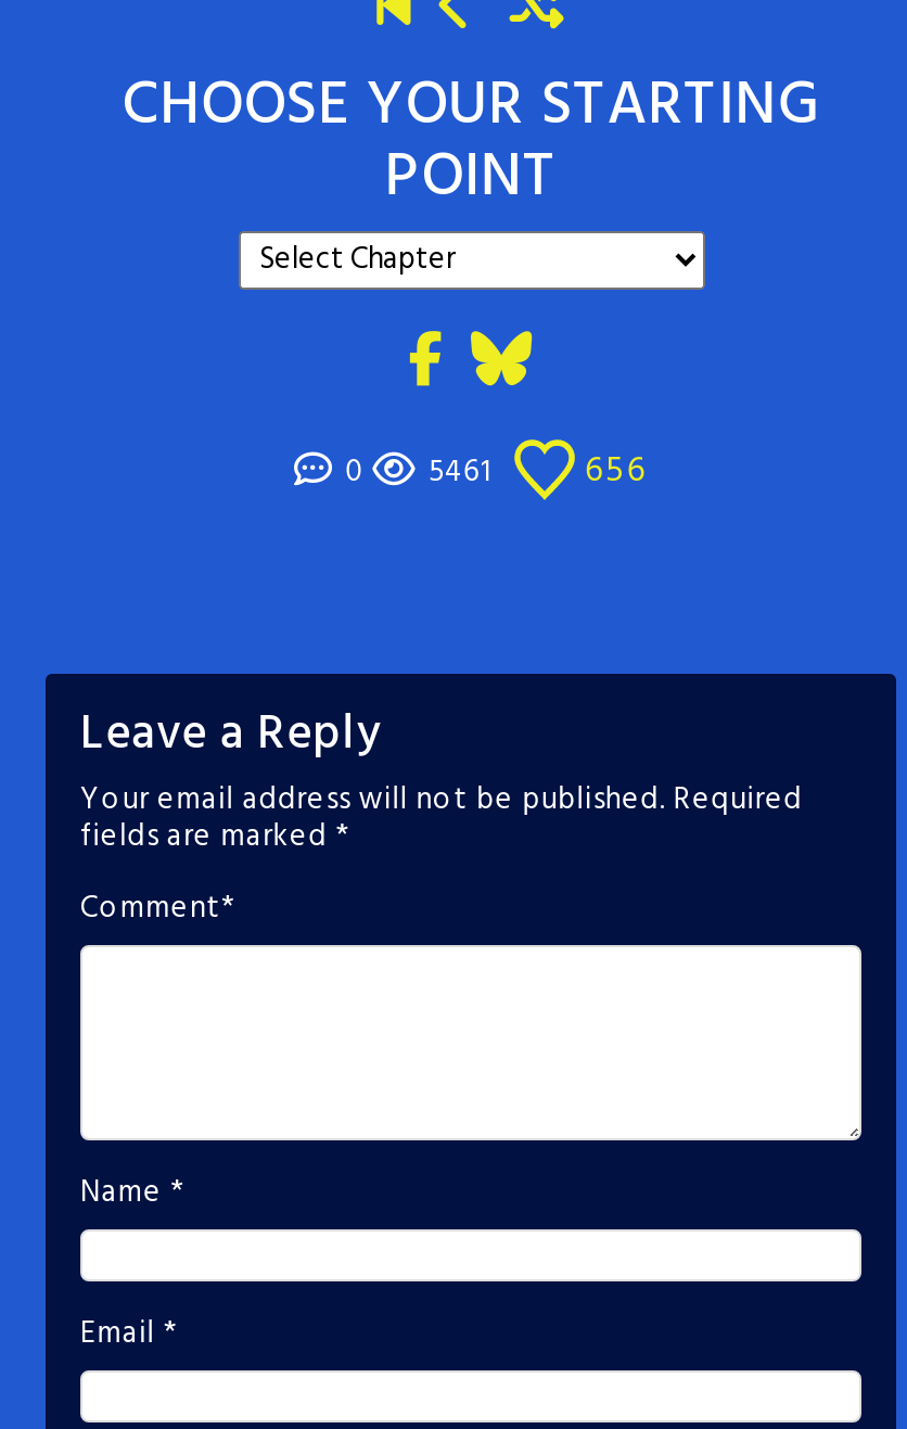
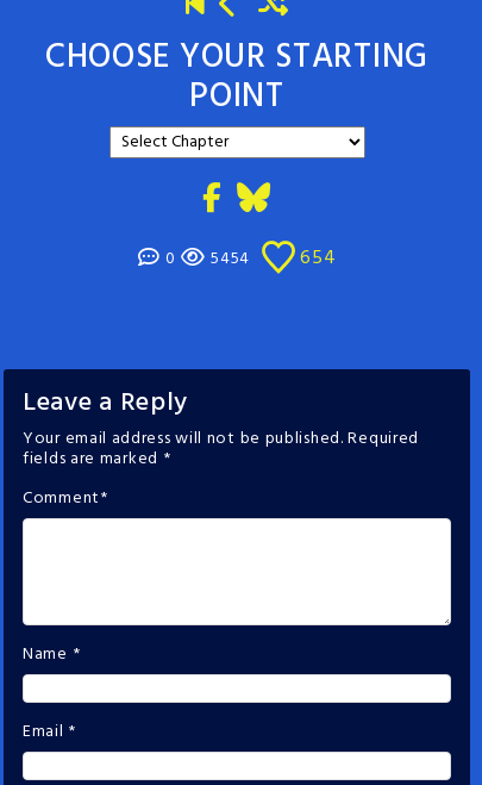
- 5461
+ 5454

- 656
+ 654
